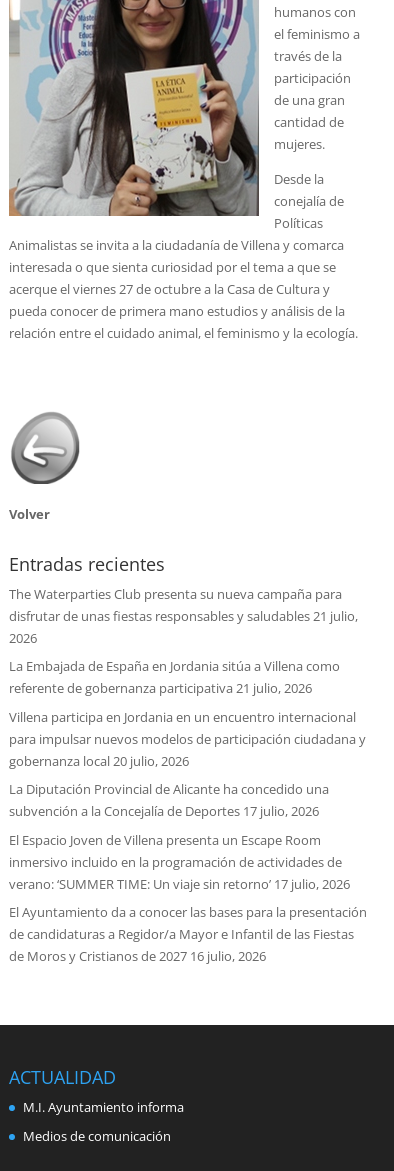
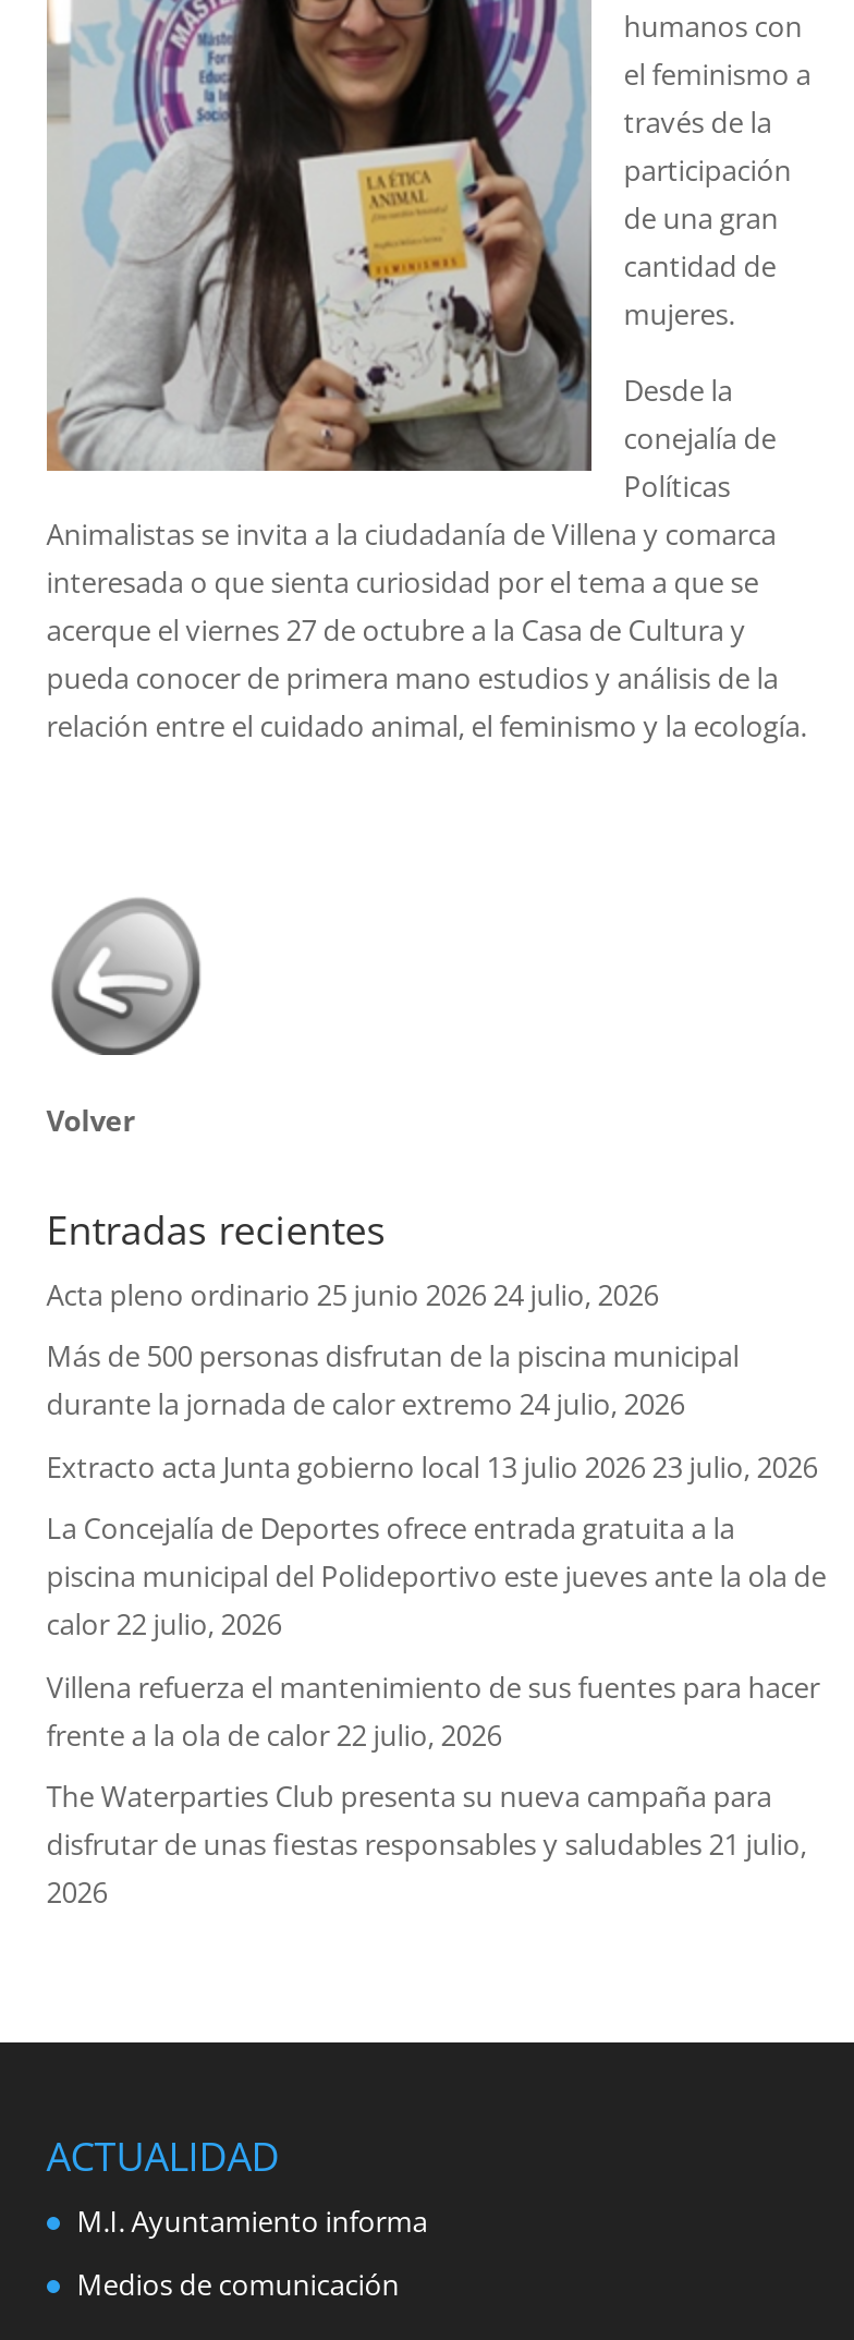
+ Acta pleno ordinario 25 junio 2026 24 julio, 2026
+ Más de 500 personas disfrutan de la piscina municipal
+ durante la jornada de calor extremo 24 julio, 2026
+ Extracto acta Junta gobierno local 13 julio 2026 23 julio, 2026
+ La Concejalía de Deportes ofrece entrada gratuita a la
+ piscina municipal del Polideportivo este jueves ante la ola de
+ calor 22 julio, 2026
+ Villena refuerza el mantenimiento de sus fuentes para hacer
+ frente a la ola de calor 22 julio, 2026

moved down: The Waterparties Club presenta su nueva campaña para | disfrutar de unas fiestas responsables y saludables 21 julio, | 2026

- La Embajada de España en Jordania sitúa a Villena como
- referente de gobernanza participativa 21 julio, 2026
- Villena participa en Jordania en un encuentro internacional
- para impulsar nuevos modelos de participación ciudadana y
- gobernanza local 20 julio, 2026
- La Diputación Provincial de Alicante ha concedido una
- subvención a la Concejalía de Deportes 17 julio, 2026
- El Espacio Joven de Villena presenta un Escape Room
- inmersivo incluido en la programación de actividades de
- verano: ‘SUMMER TIME: Un viaje sin retorno’ 17 julio, 2026
- El Ayuntamiento da a conocer las bases para la presentación
- de candidaturas a Regidor/a Mayor e Infantil de las Fiestas
- de Moros y Cristianos de 2027 16 julio, 2026
